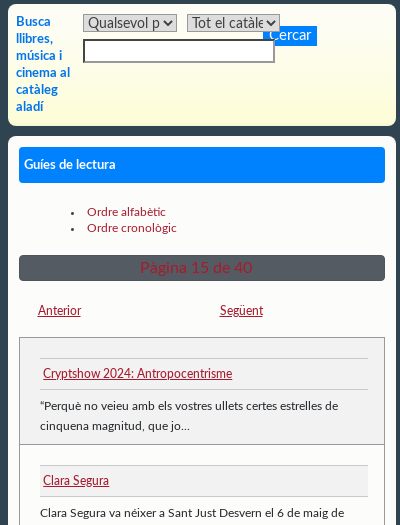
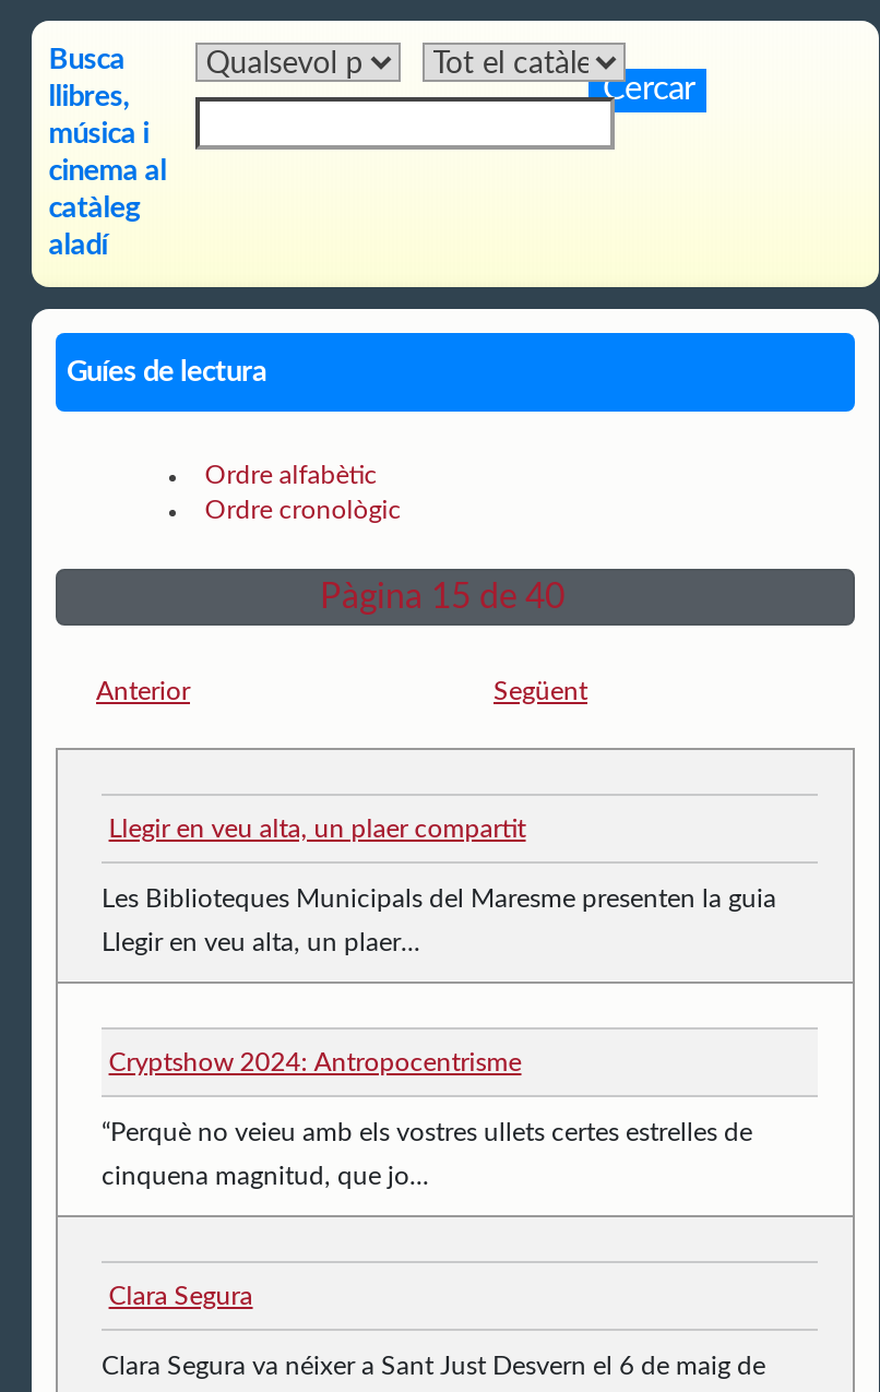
+ Llegir en veu alta, un plaer compartit
+ Les Biblioteques Municipals del Maresme presenten la guia
+ Llegir en veu alta, un plaer...
